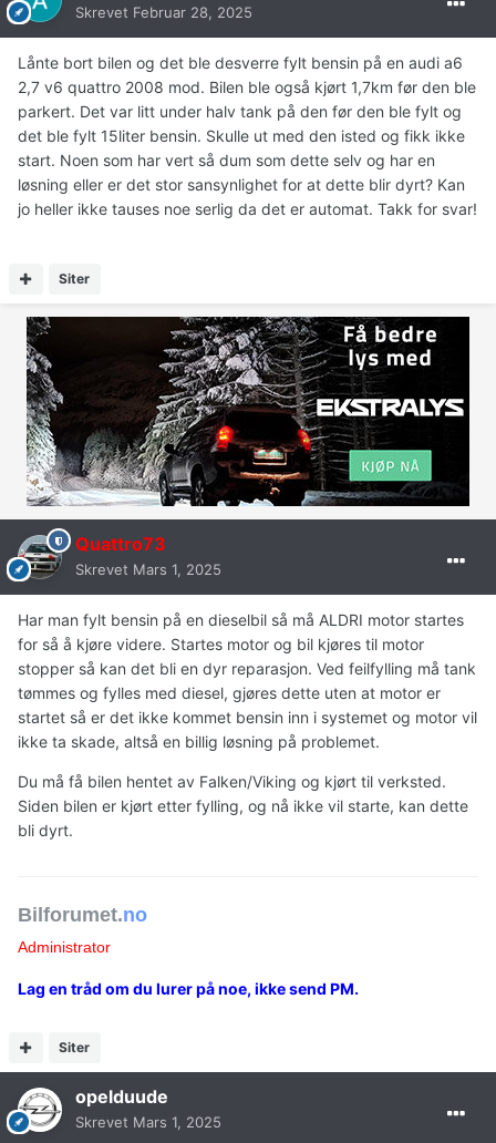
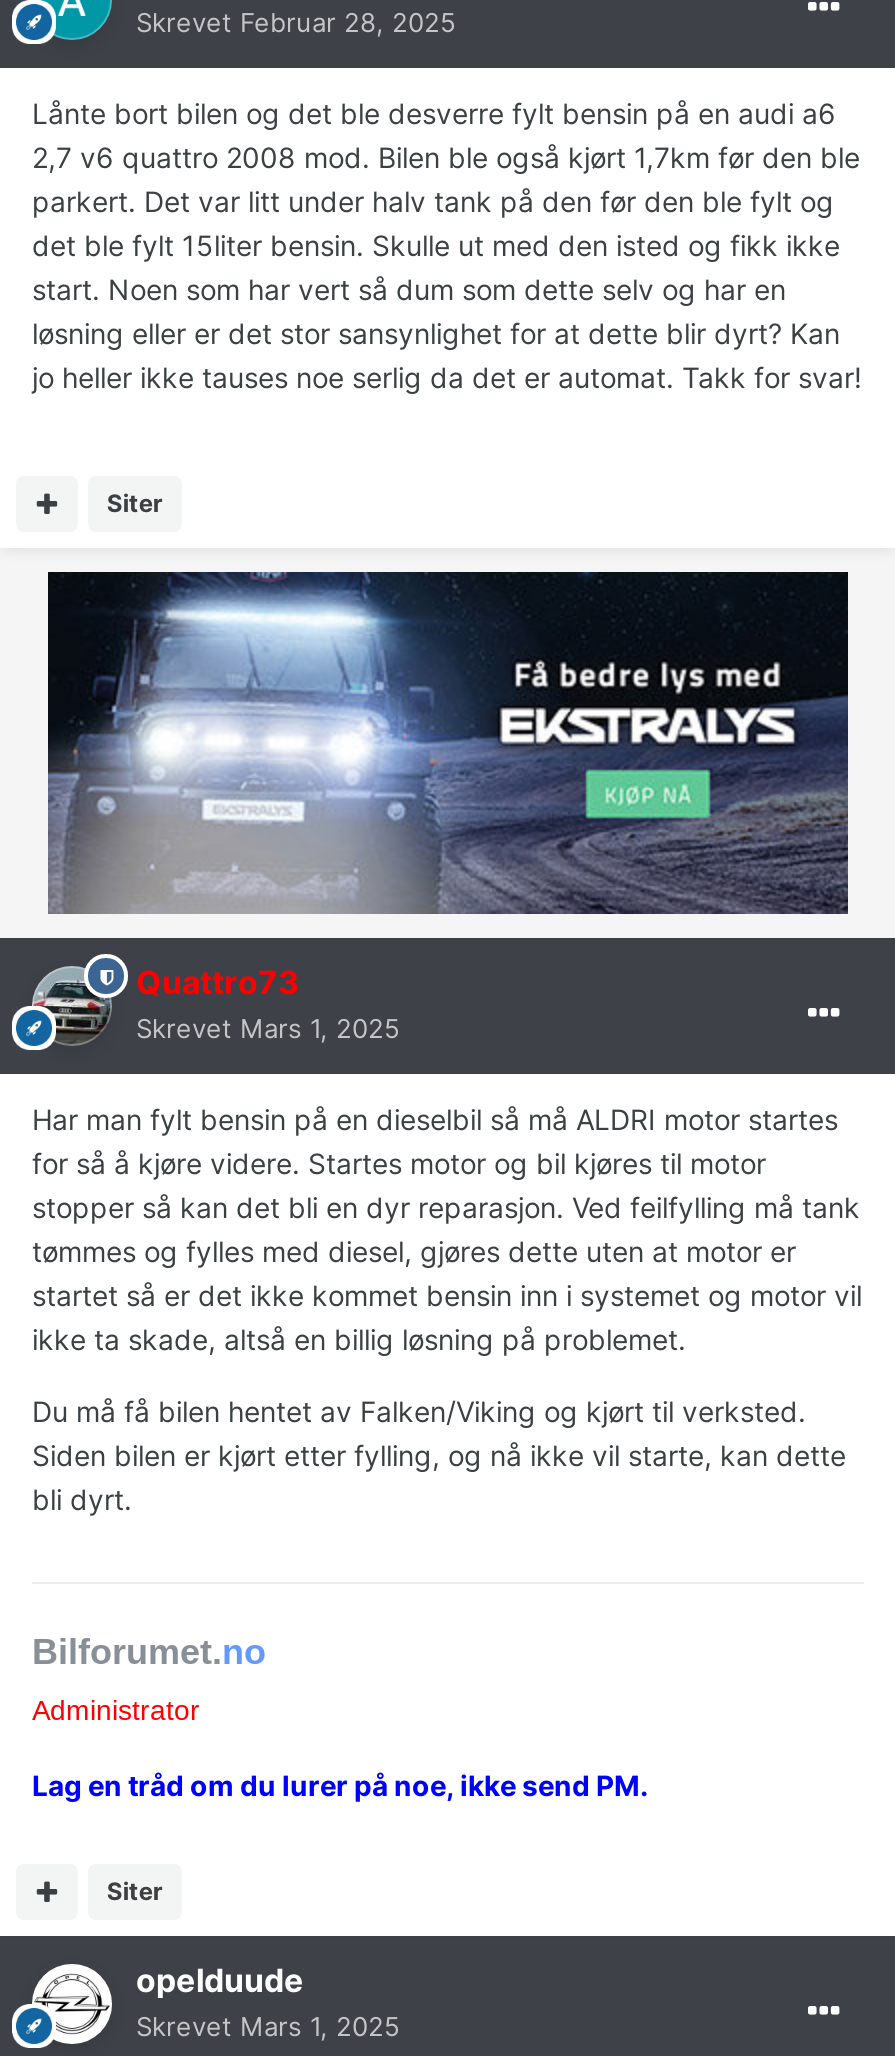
- [image]
+ [image]
